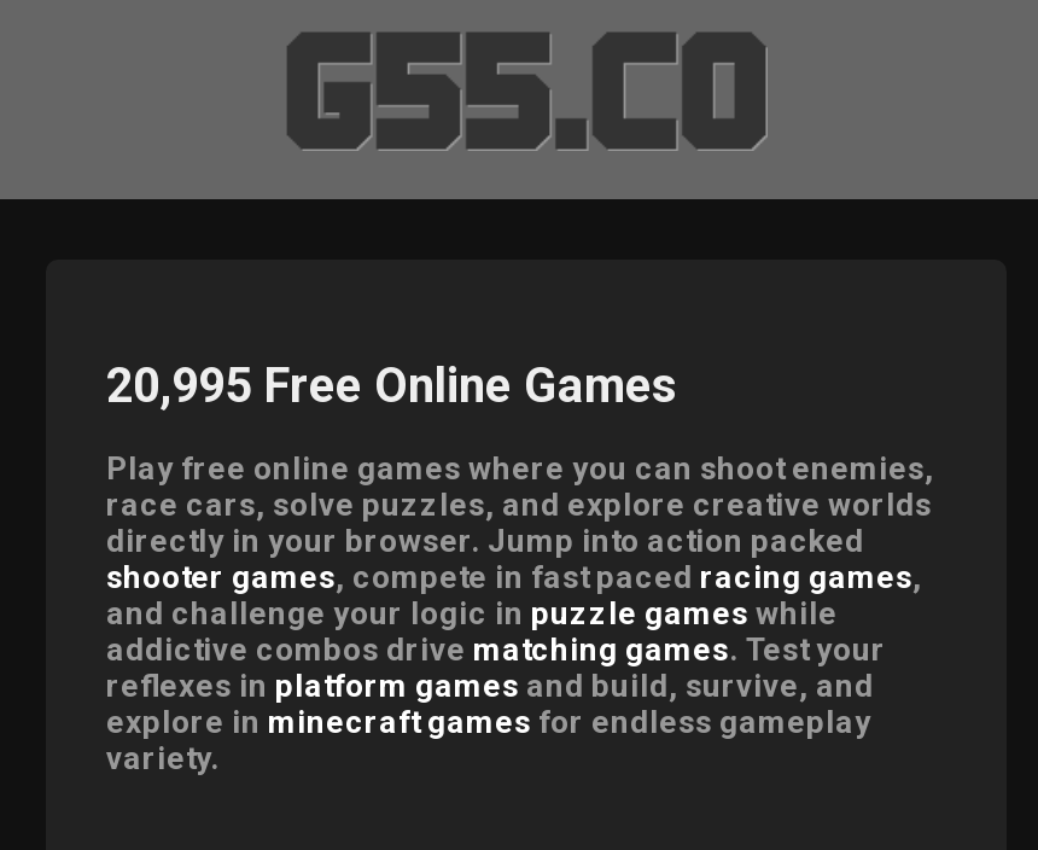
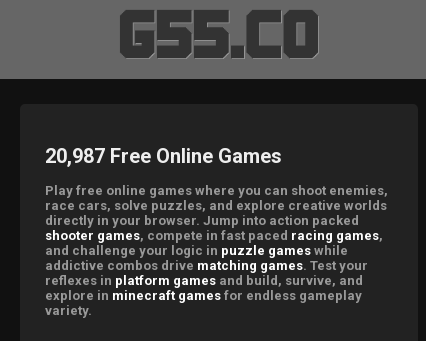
- 20,995 Free Online Games
+ 20,987 Free Online Games
